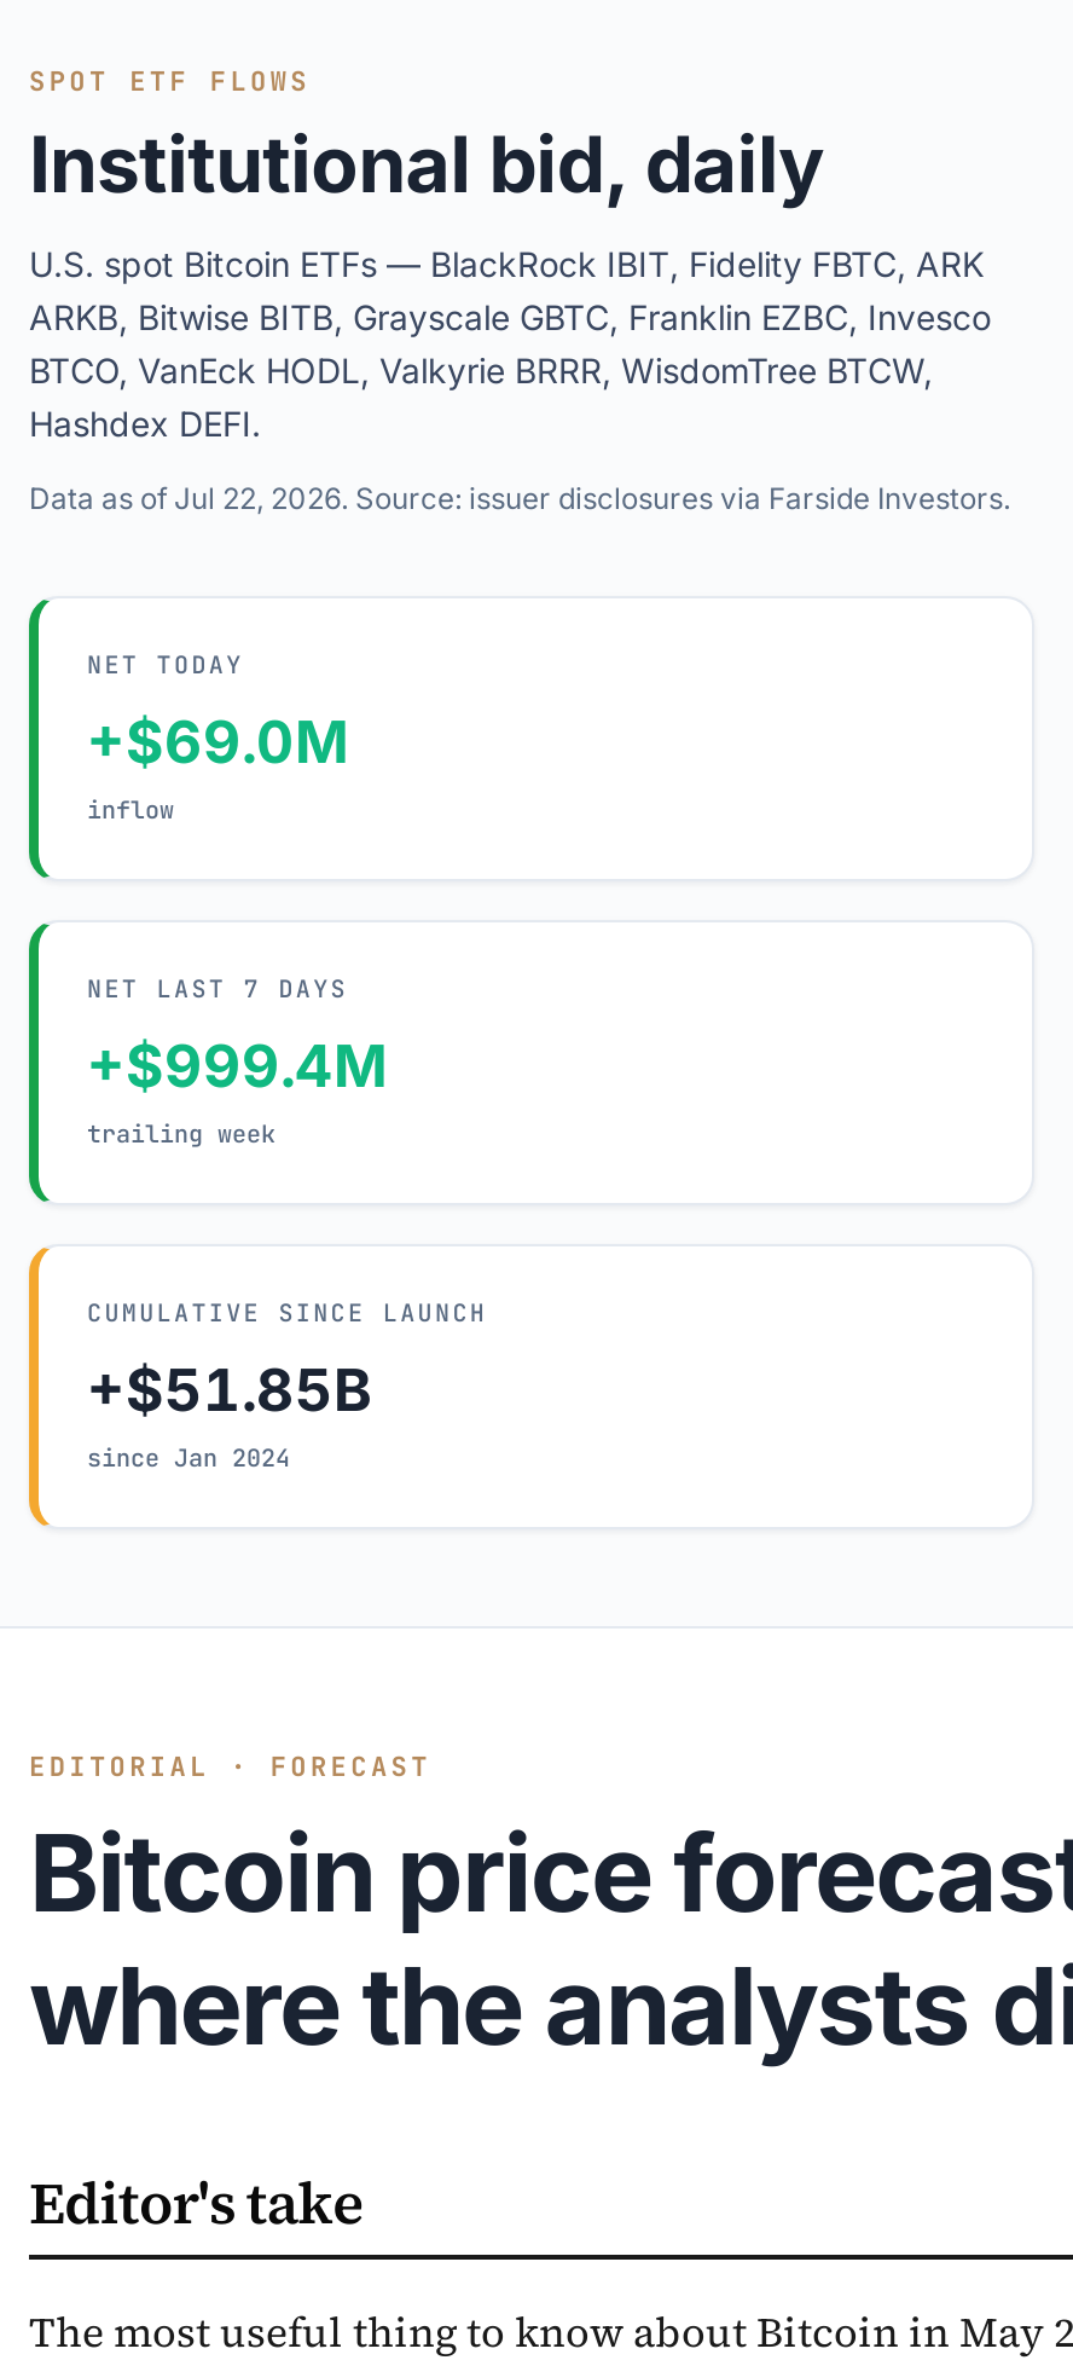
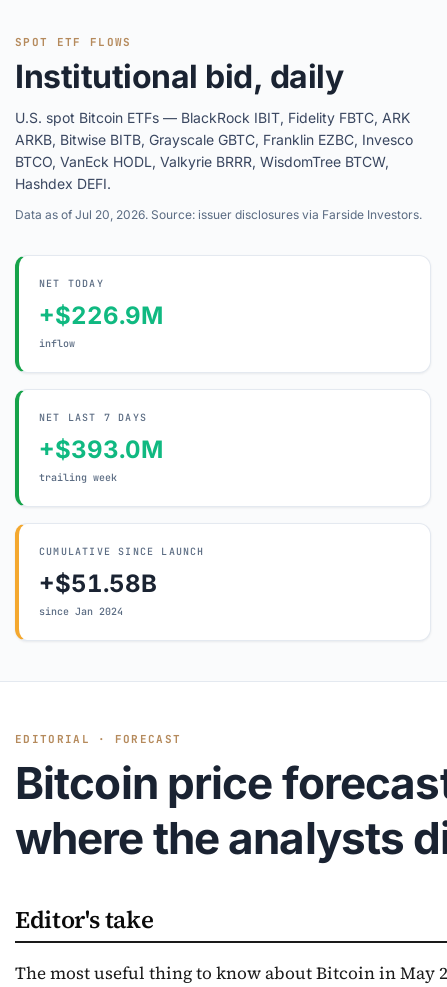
- Data as of Jul 22, 2026. Source: issuer disclosures via Farside Investors.
+ Data as of Jul 20, 2026. Source: issuer disclosures via Farside Investors.

- +$69.0M
+ +$226.9M

- +$999.4M
+ +$393.0M

- +$51.85B
+ +$51.58B
